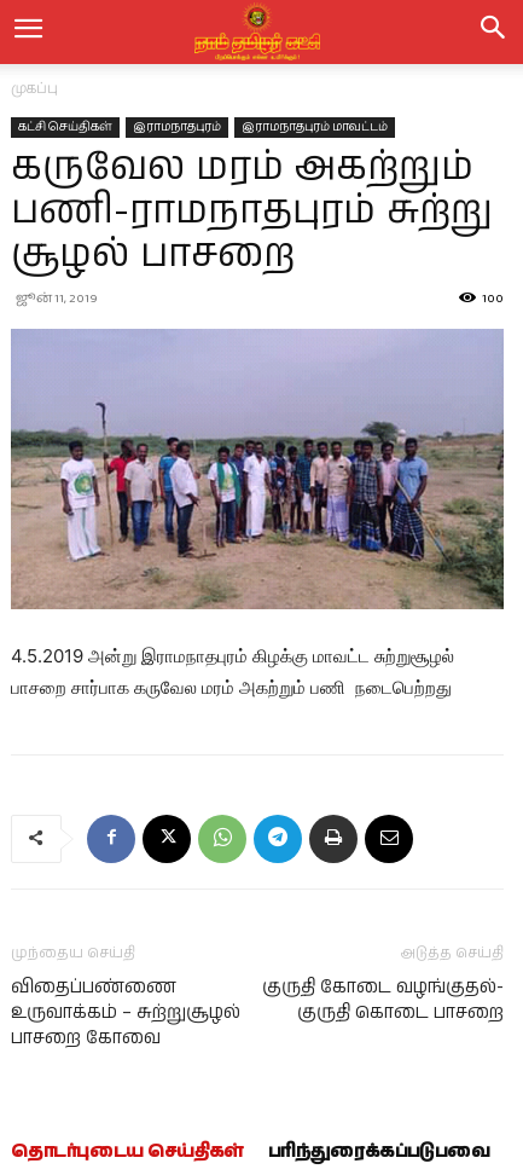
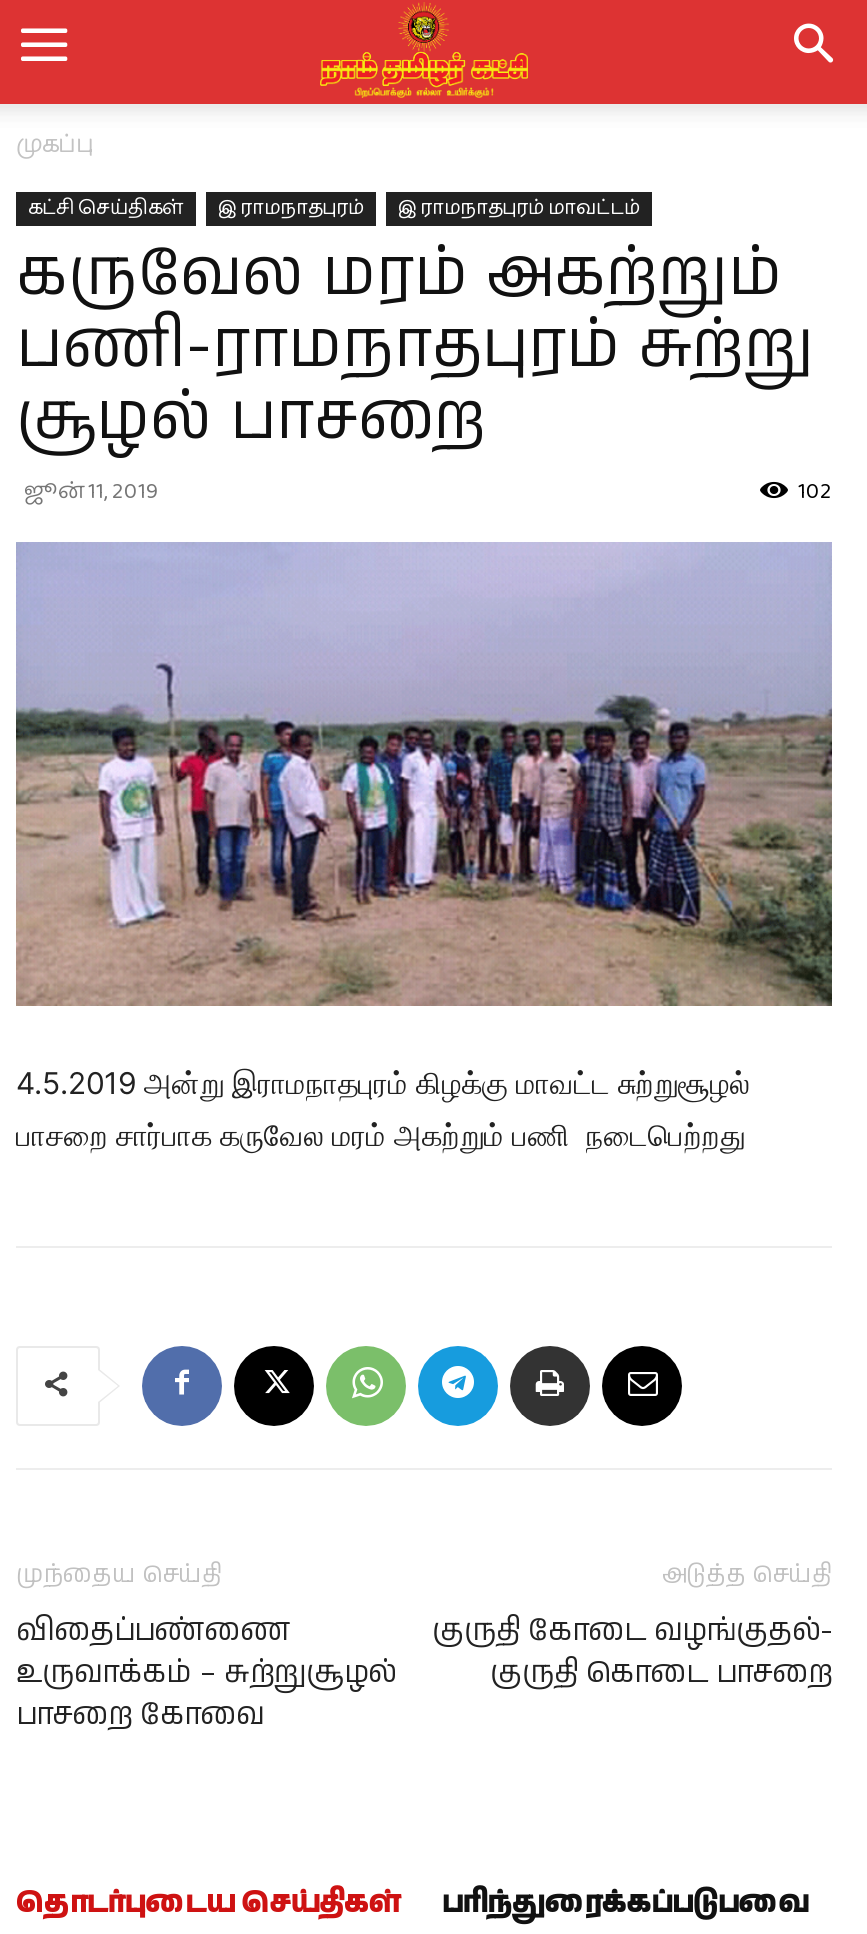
- 100
+ 102
